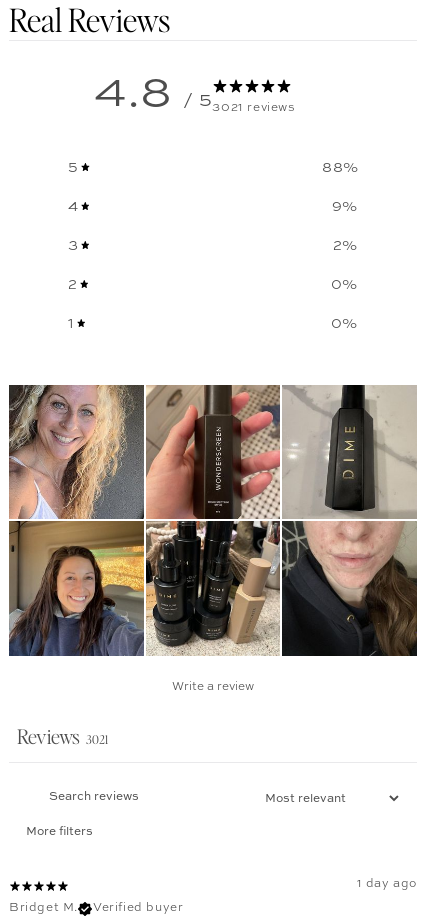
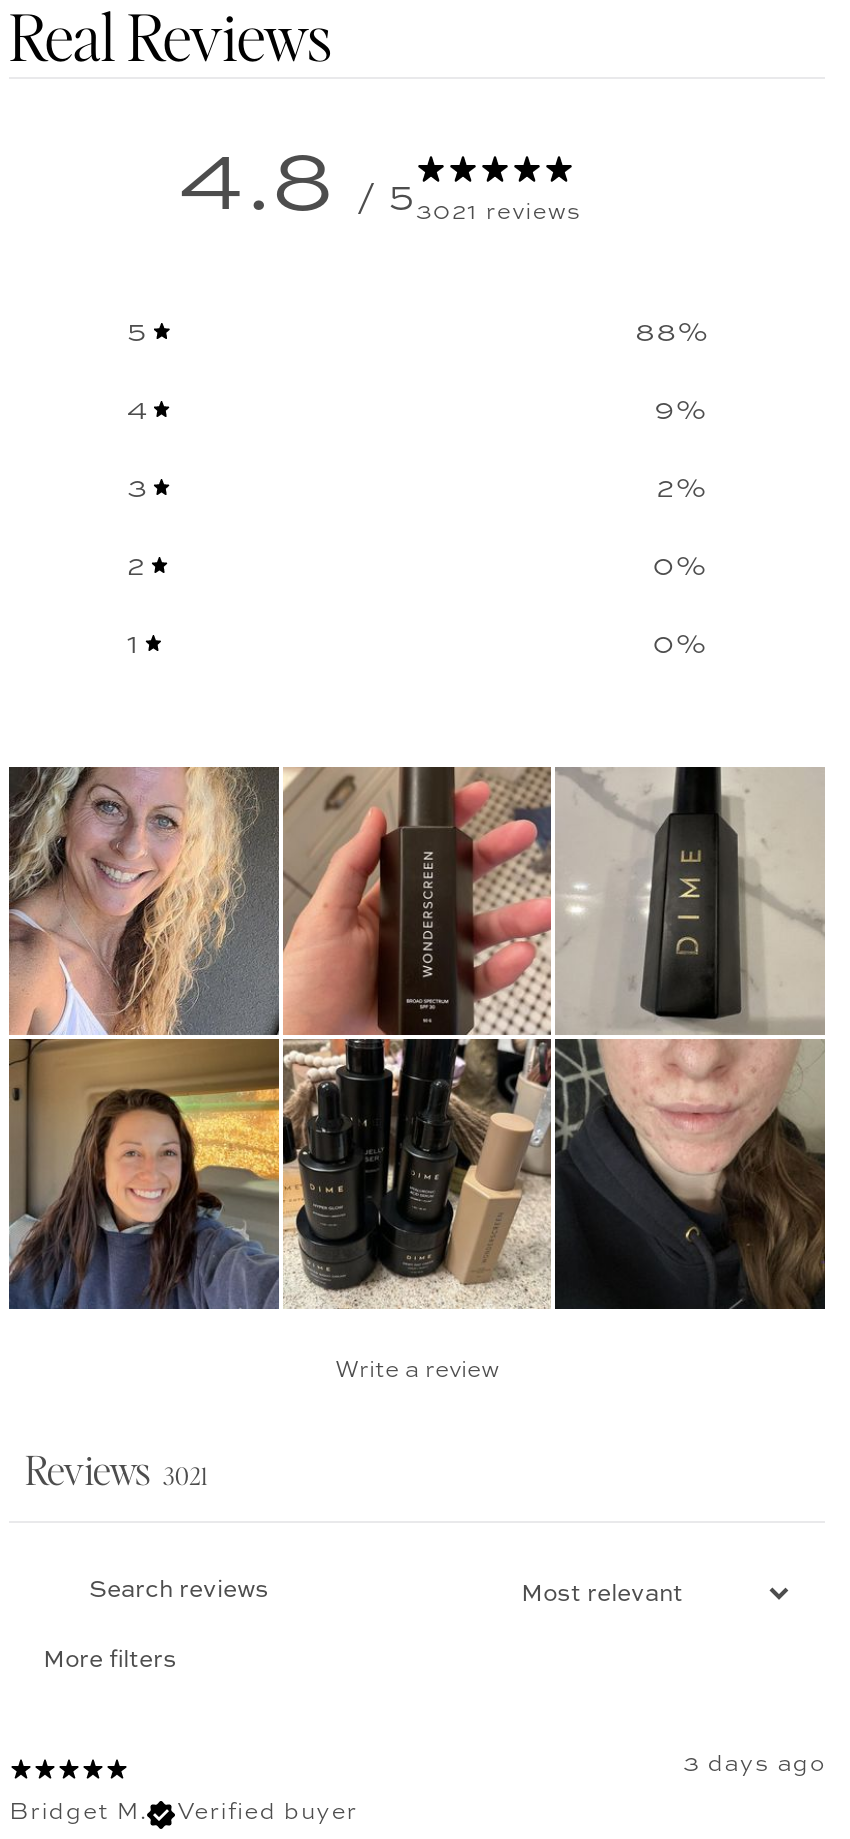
- 1 day ago
+ 3 days ago
